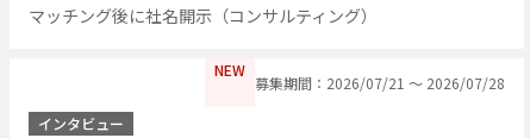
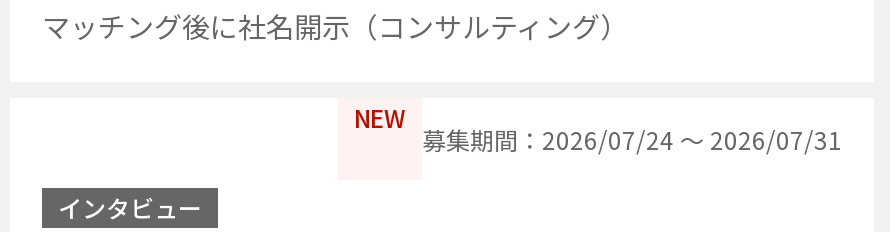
- 募集期間：2026/07/21 〜 2026/07/28
+ 募集期間：2026/07/24 〜 2026/07/31
